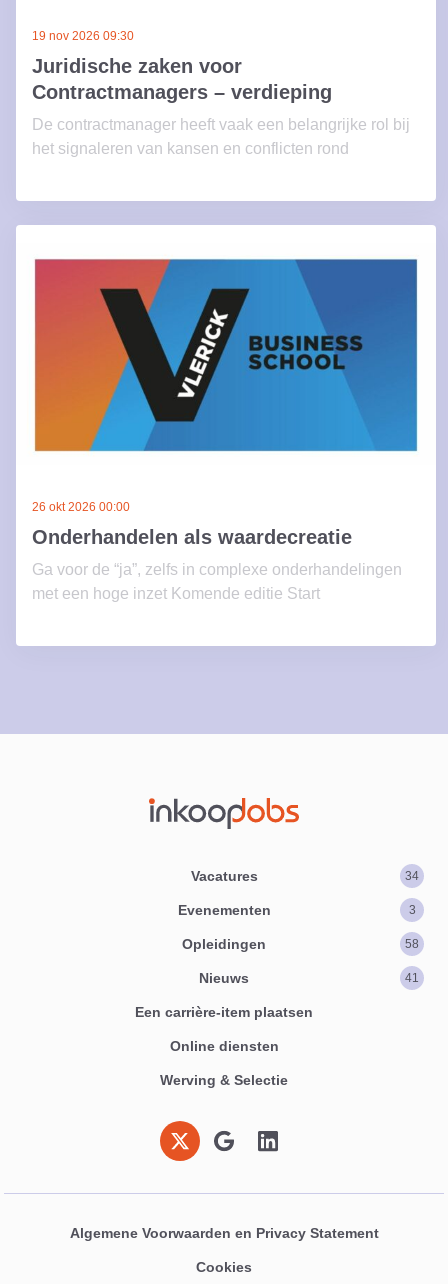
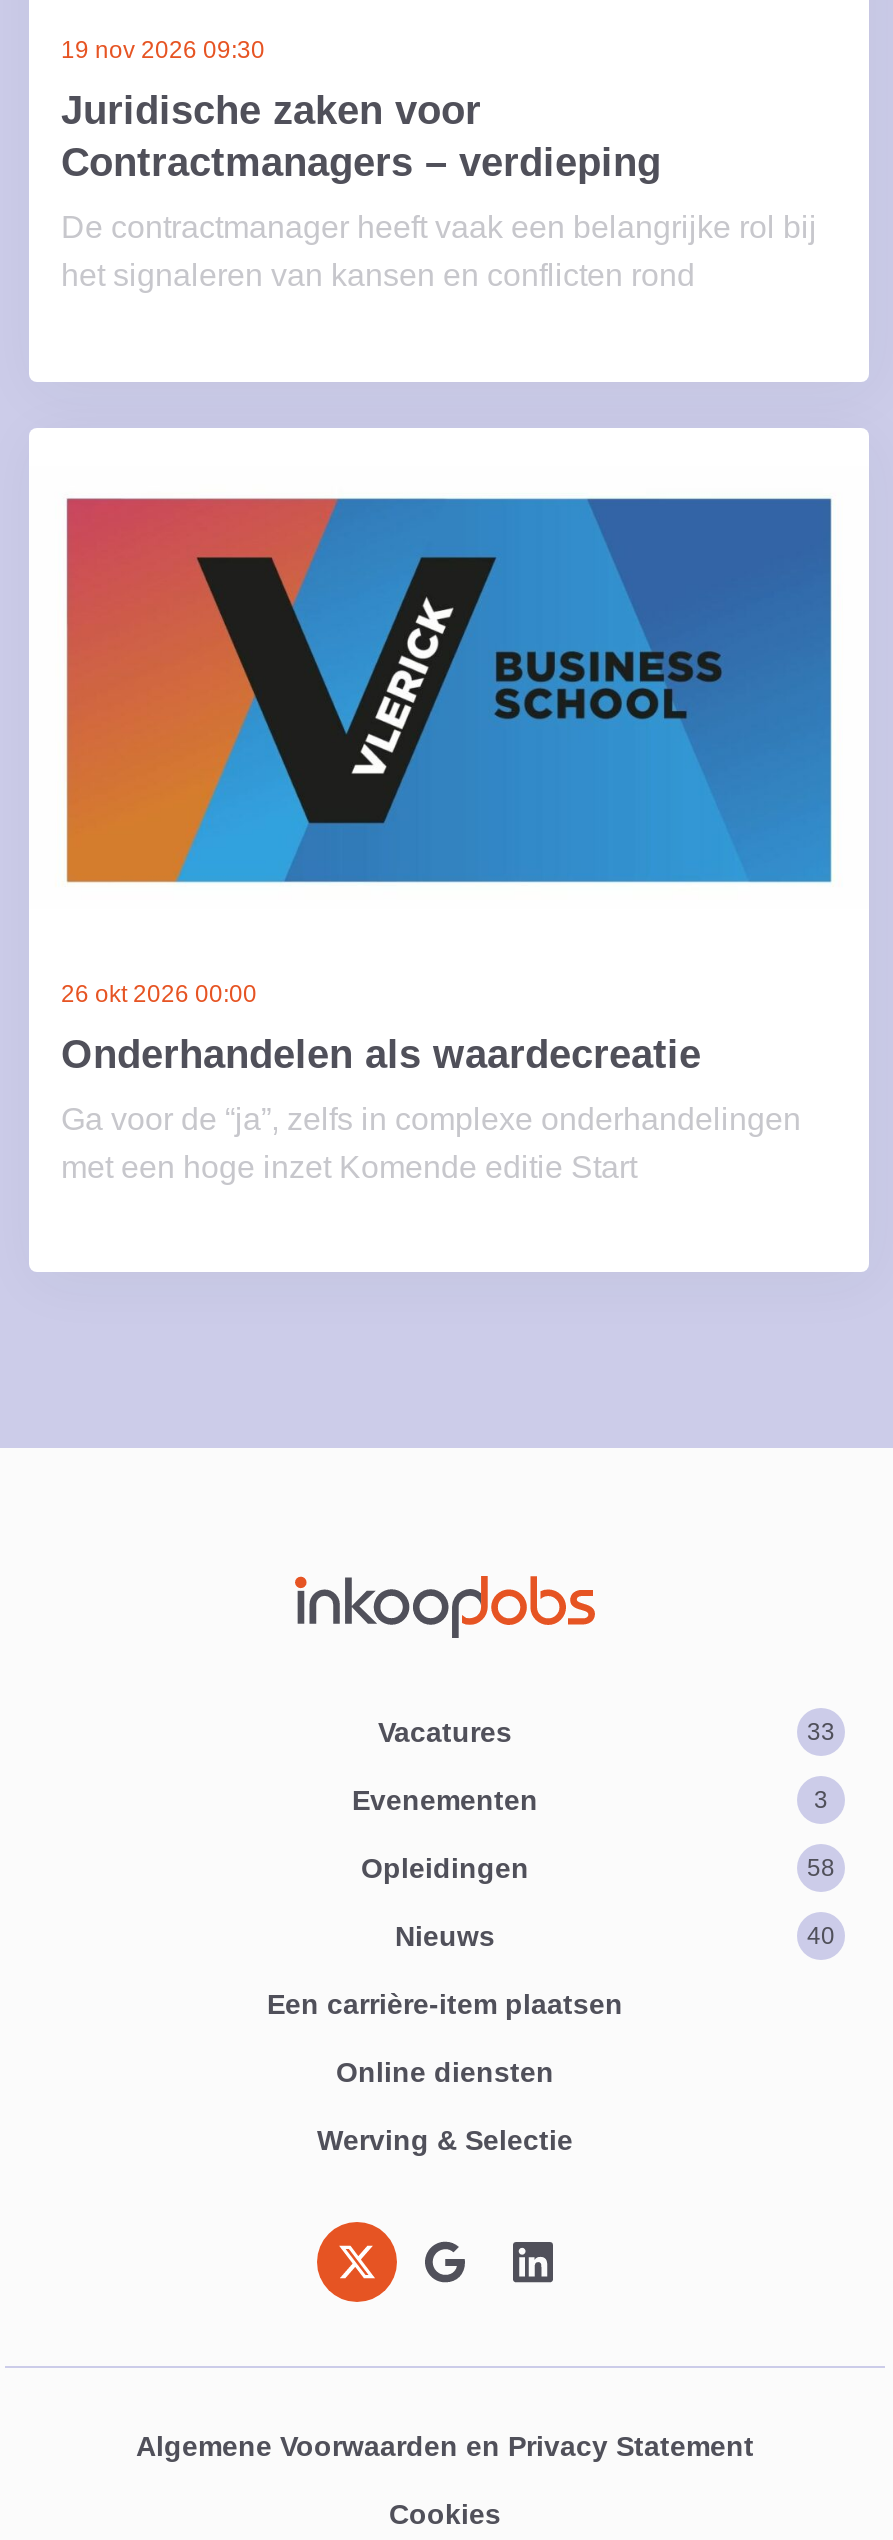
- 34
+ 33

- 41
+ 40
